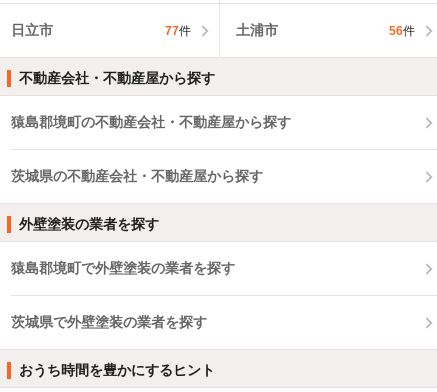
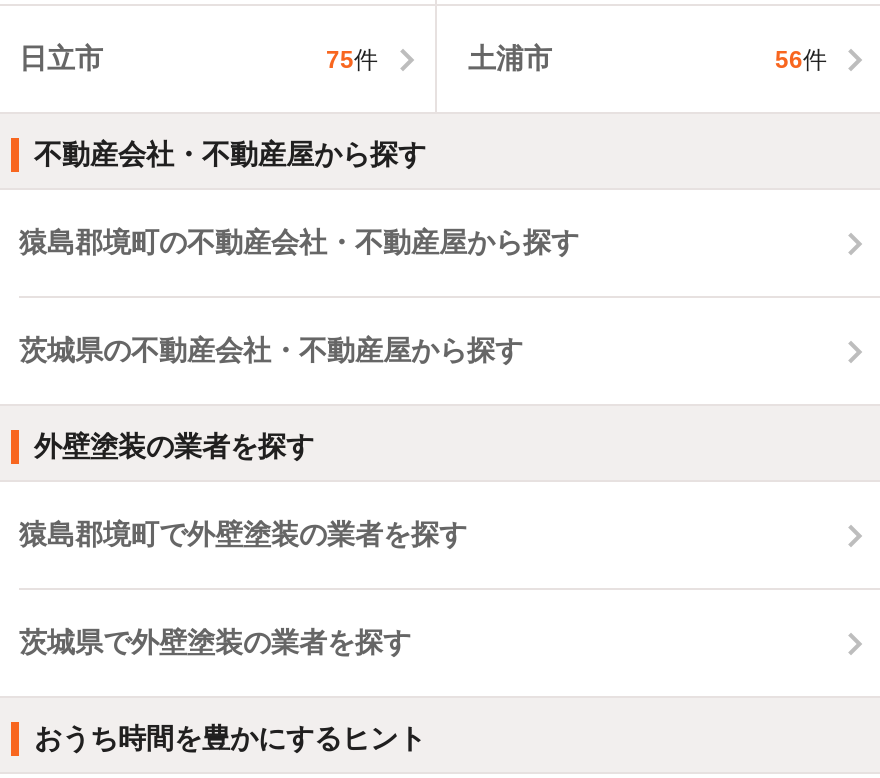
- 77件
+ 75件
